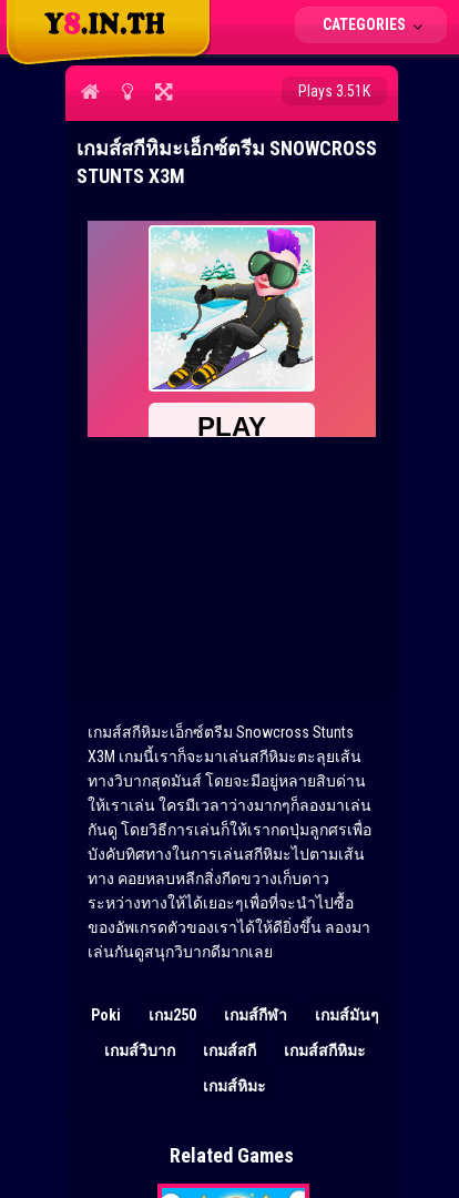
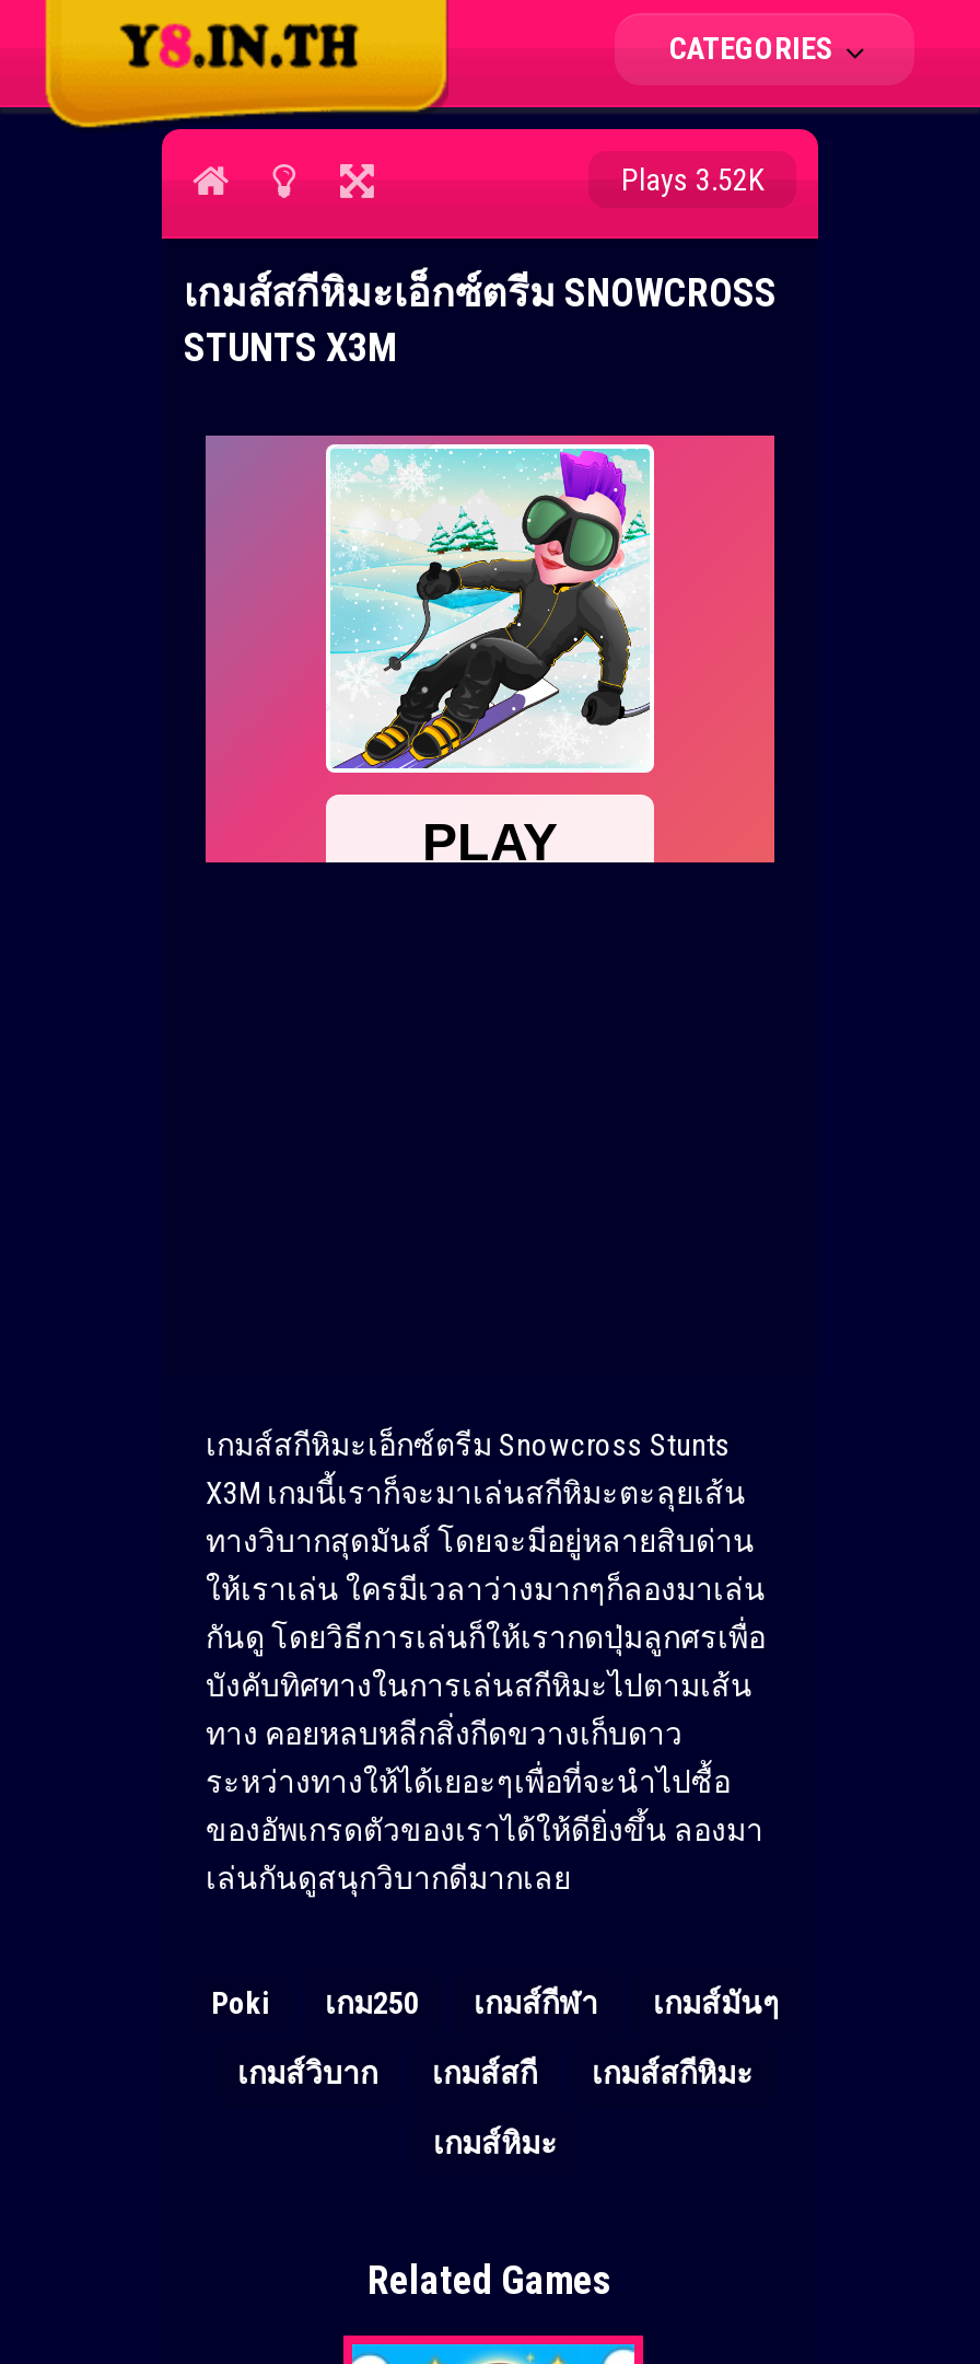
- Plays 3.51K
+ Plays 3.52K
